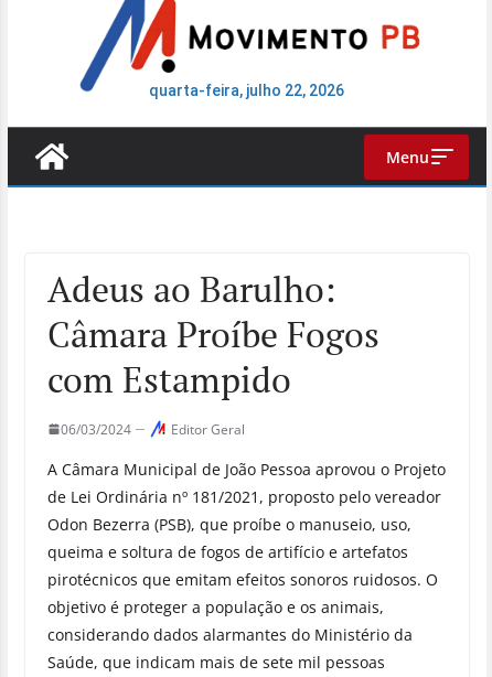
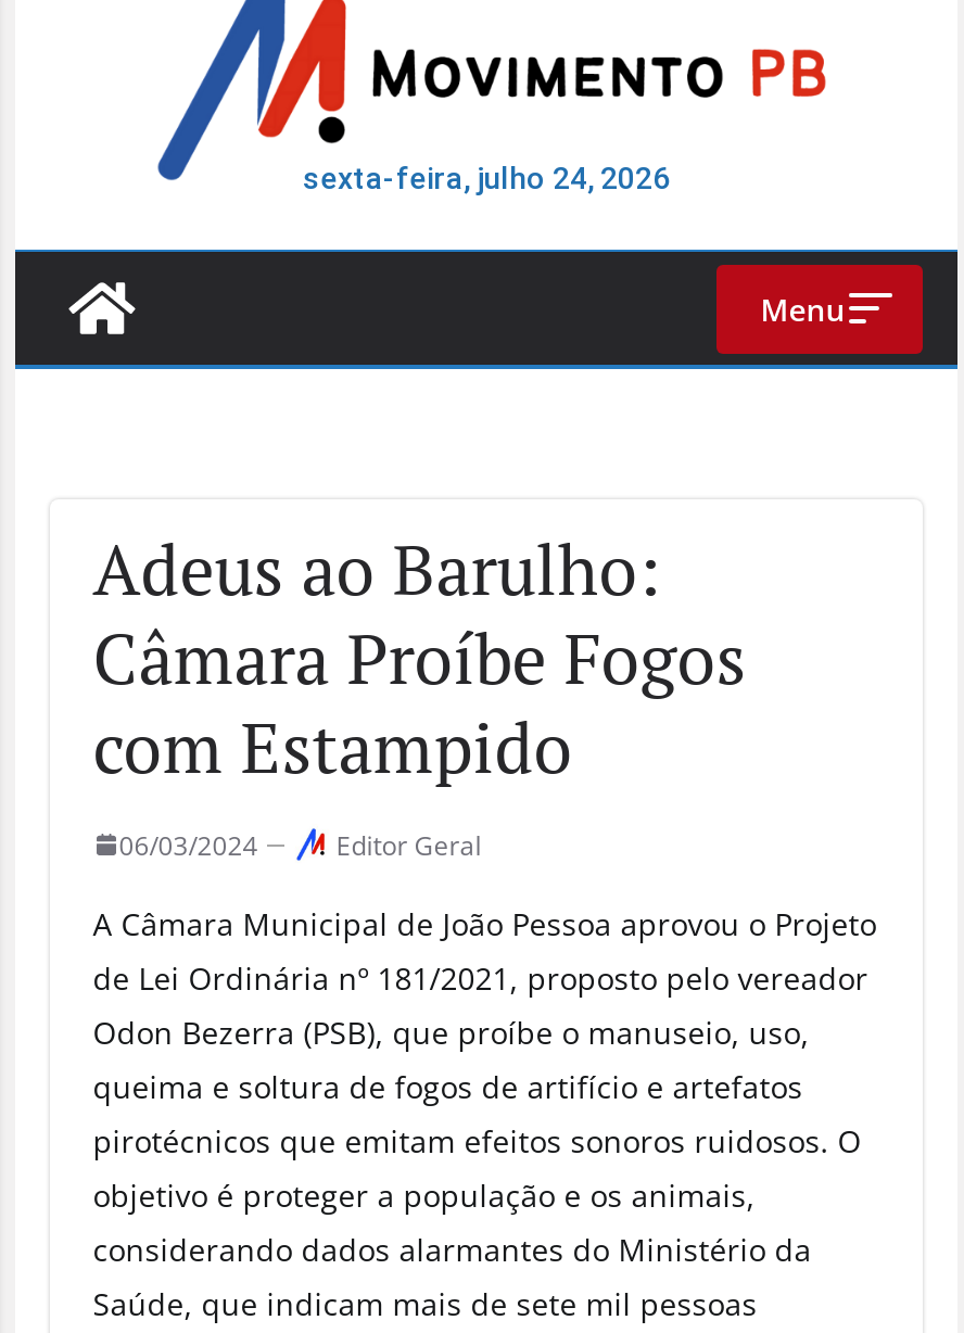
- quarta-feira, julho 22, 2026
+ sexta-feira, julho 24, 2026
